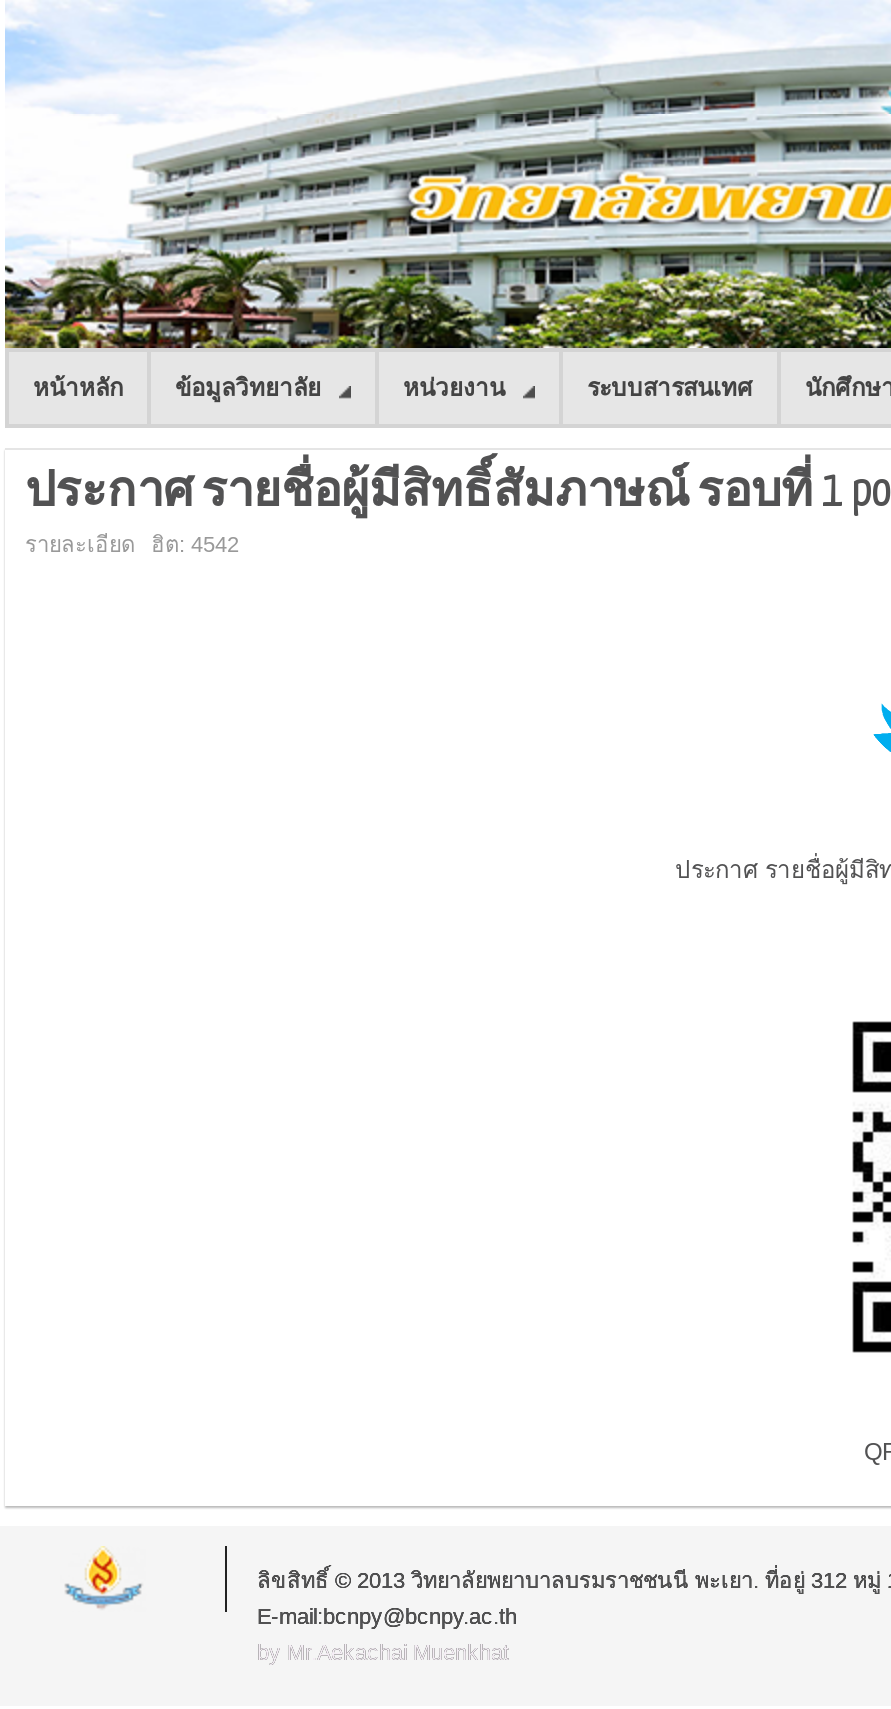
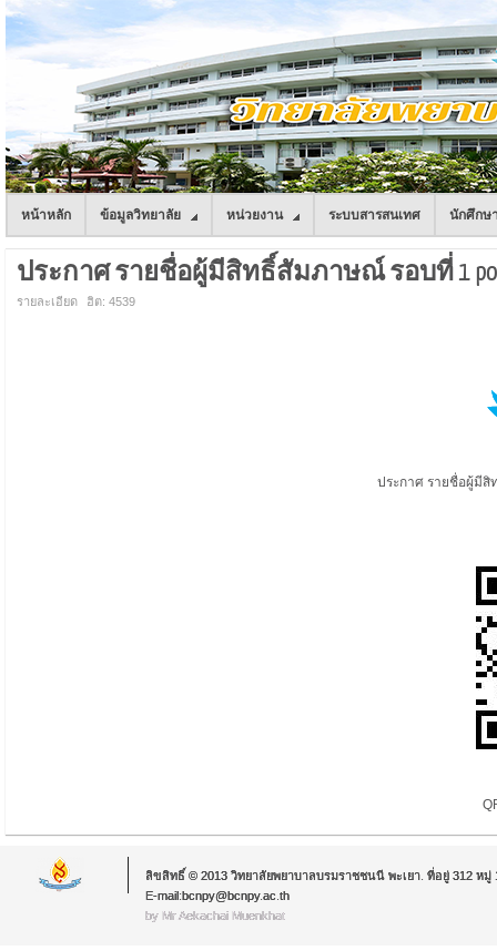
- รายละเอียด ฮิต: 4542
+ รายละเอียด ฮิต: 4539
